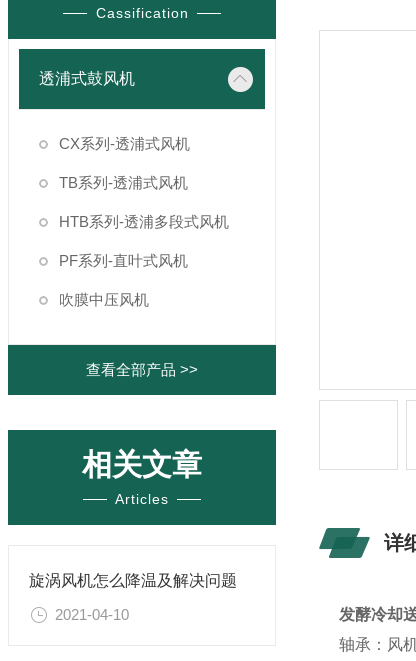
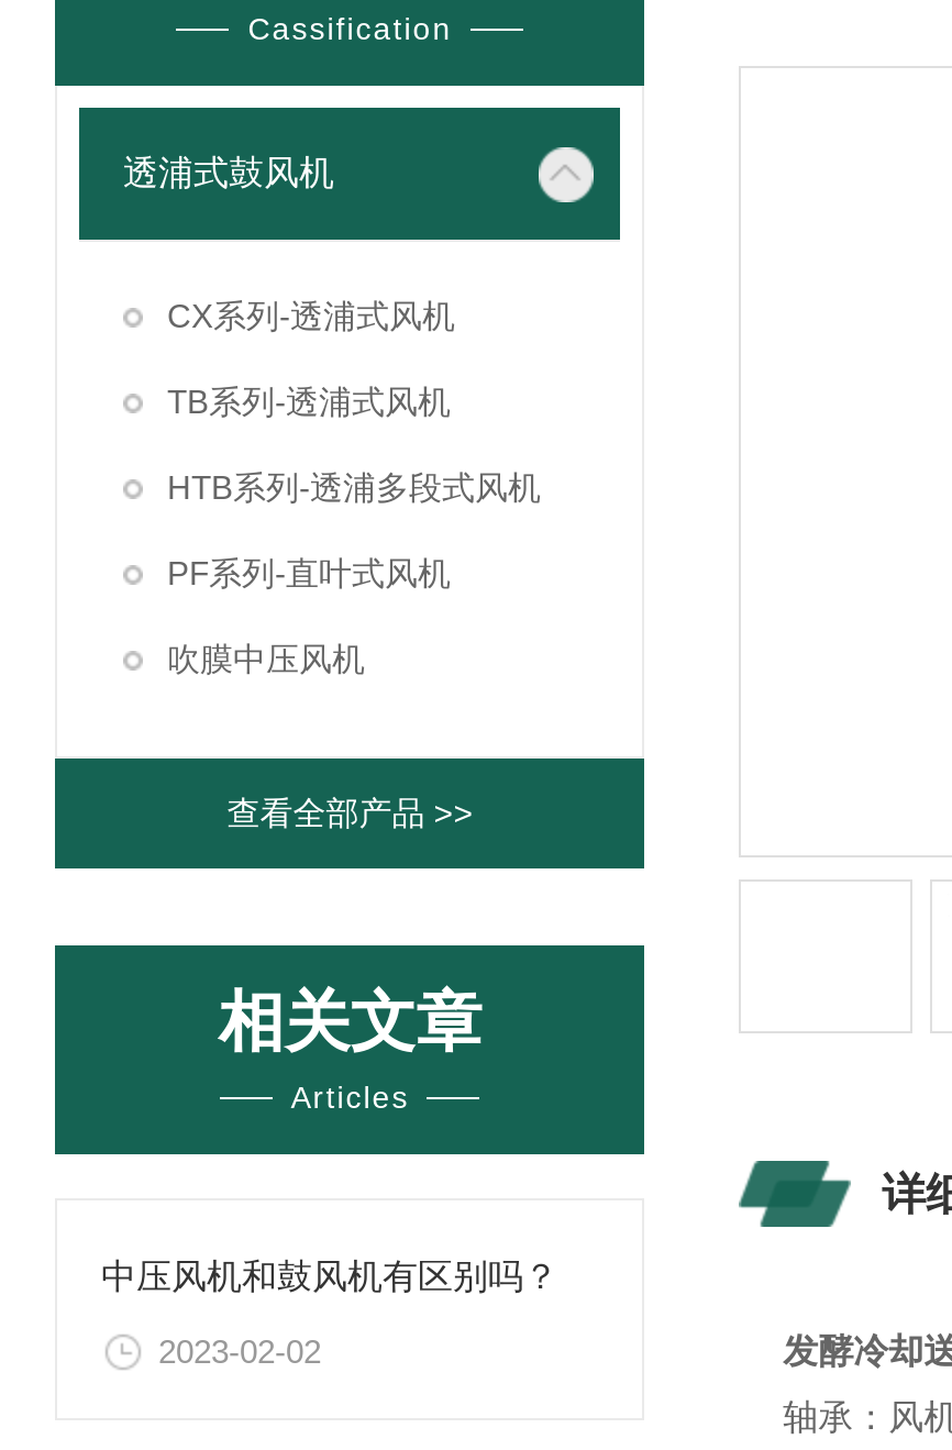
- 旋涡风机怎么降温及解决问题
+ 中压风机和鼓风机有区别吗？

- 2021-04-10
+ 2023-02-02
